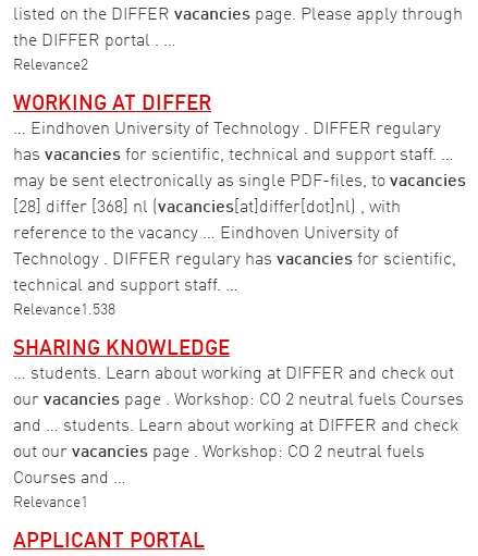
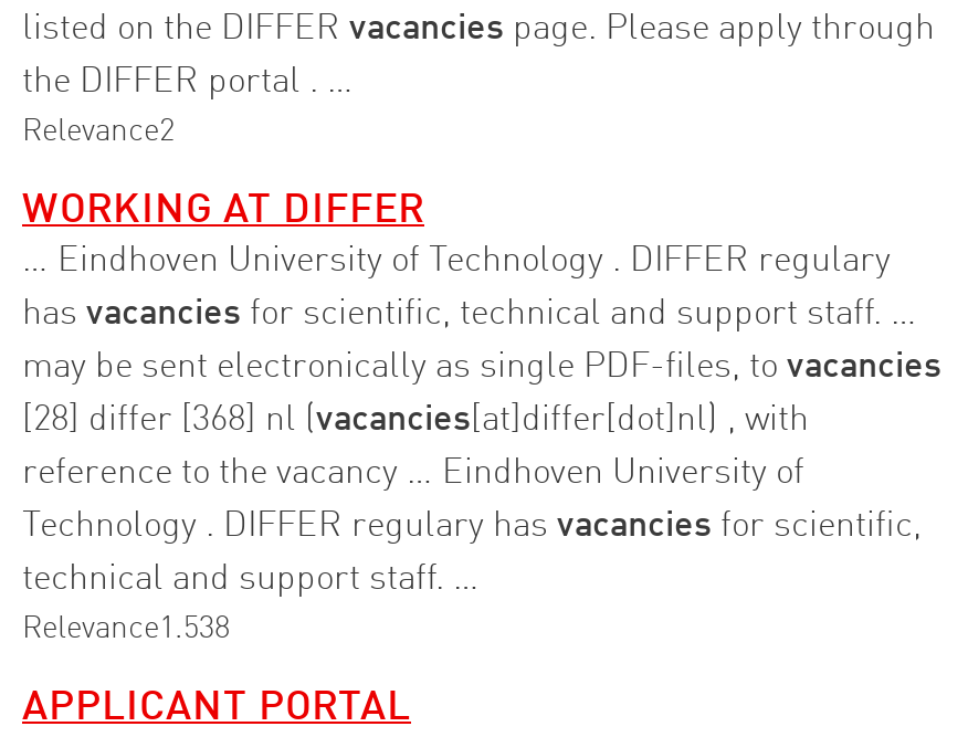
- SHARING KNOWLEDGE
- … students. Learn about working at DIFFER and check out
- our vacancies page . Workshop: CO 2 neutral fuels Courses
- and … students. Learn about working at DIFFER and check
- out our vacancies page . Workshop: CO 2 neutral fuels
- Courses and …
- Relevance1
